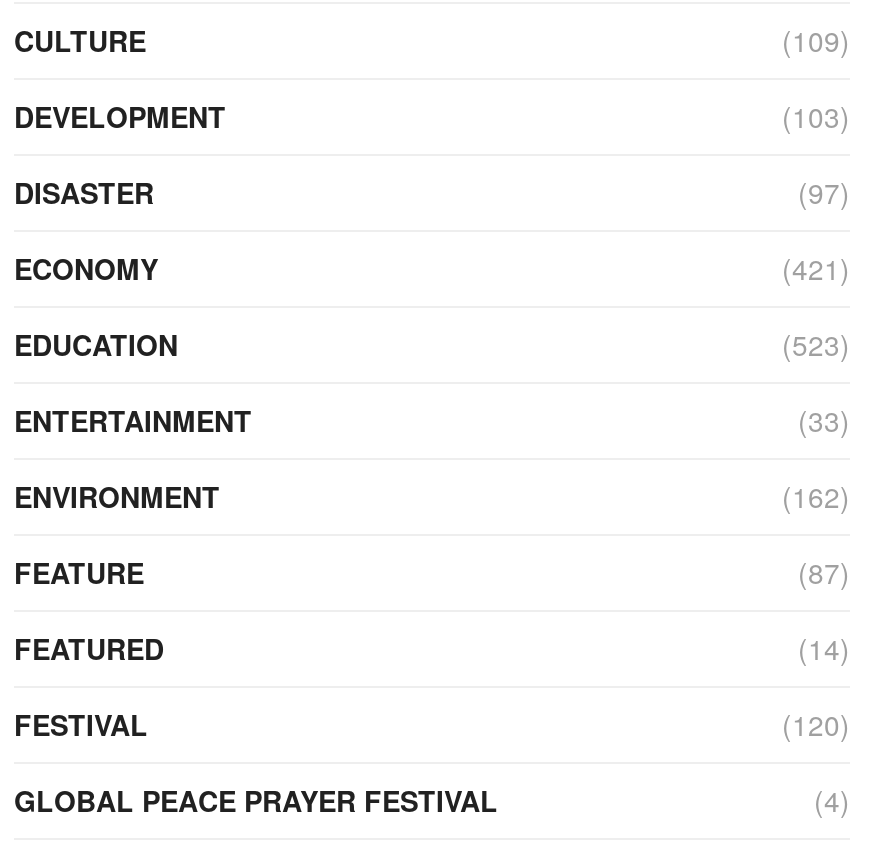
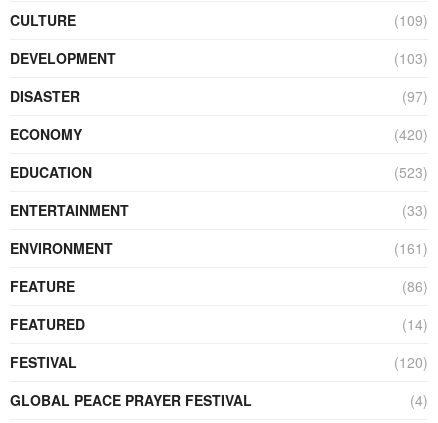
- (421)
+ (420)

- (162)
+ (161)

- (87)
+ (86)
